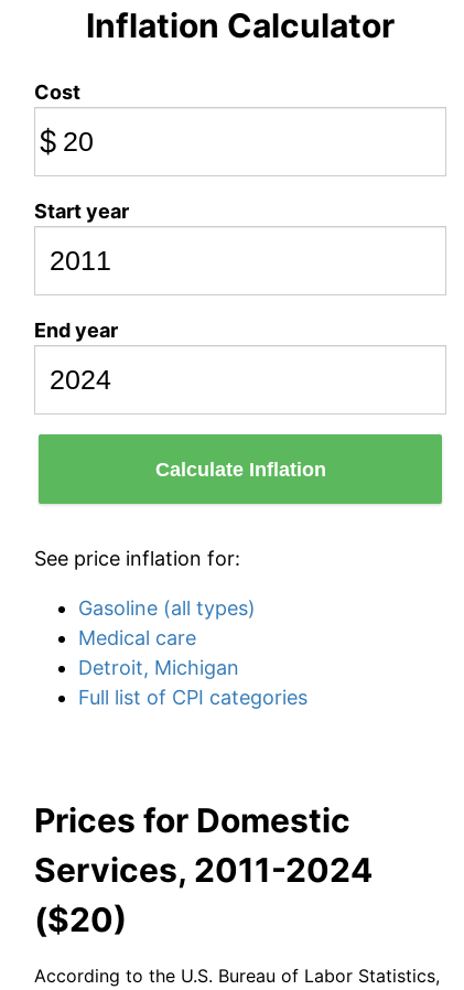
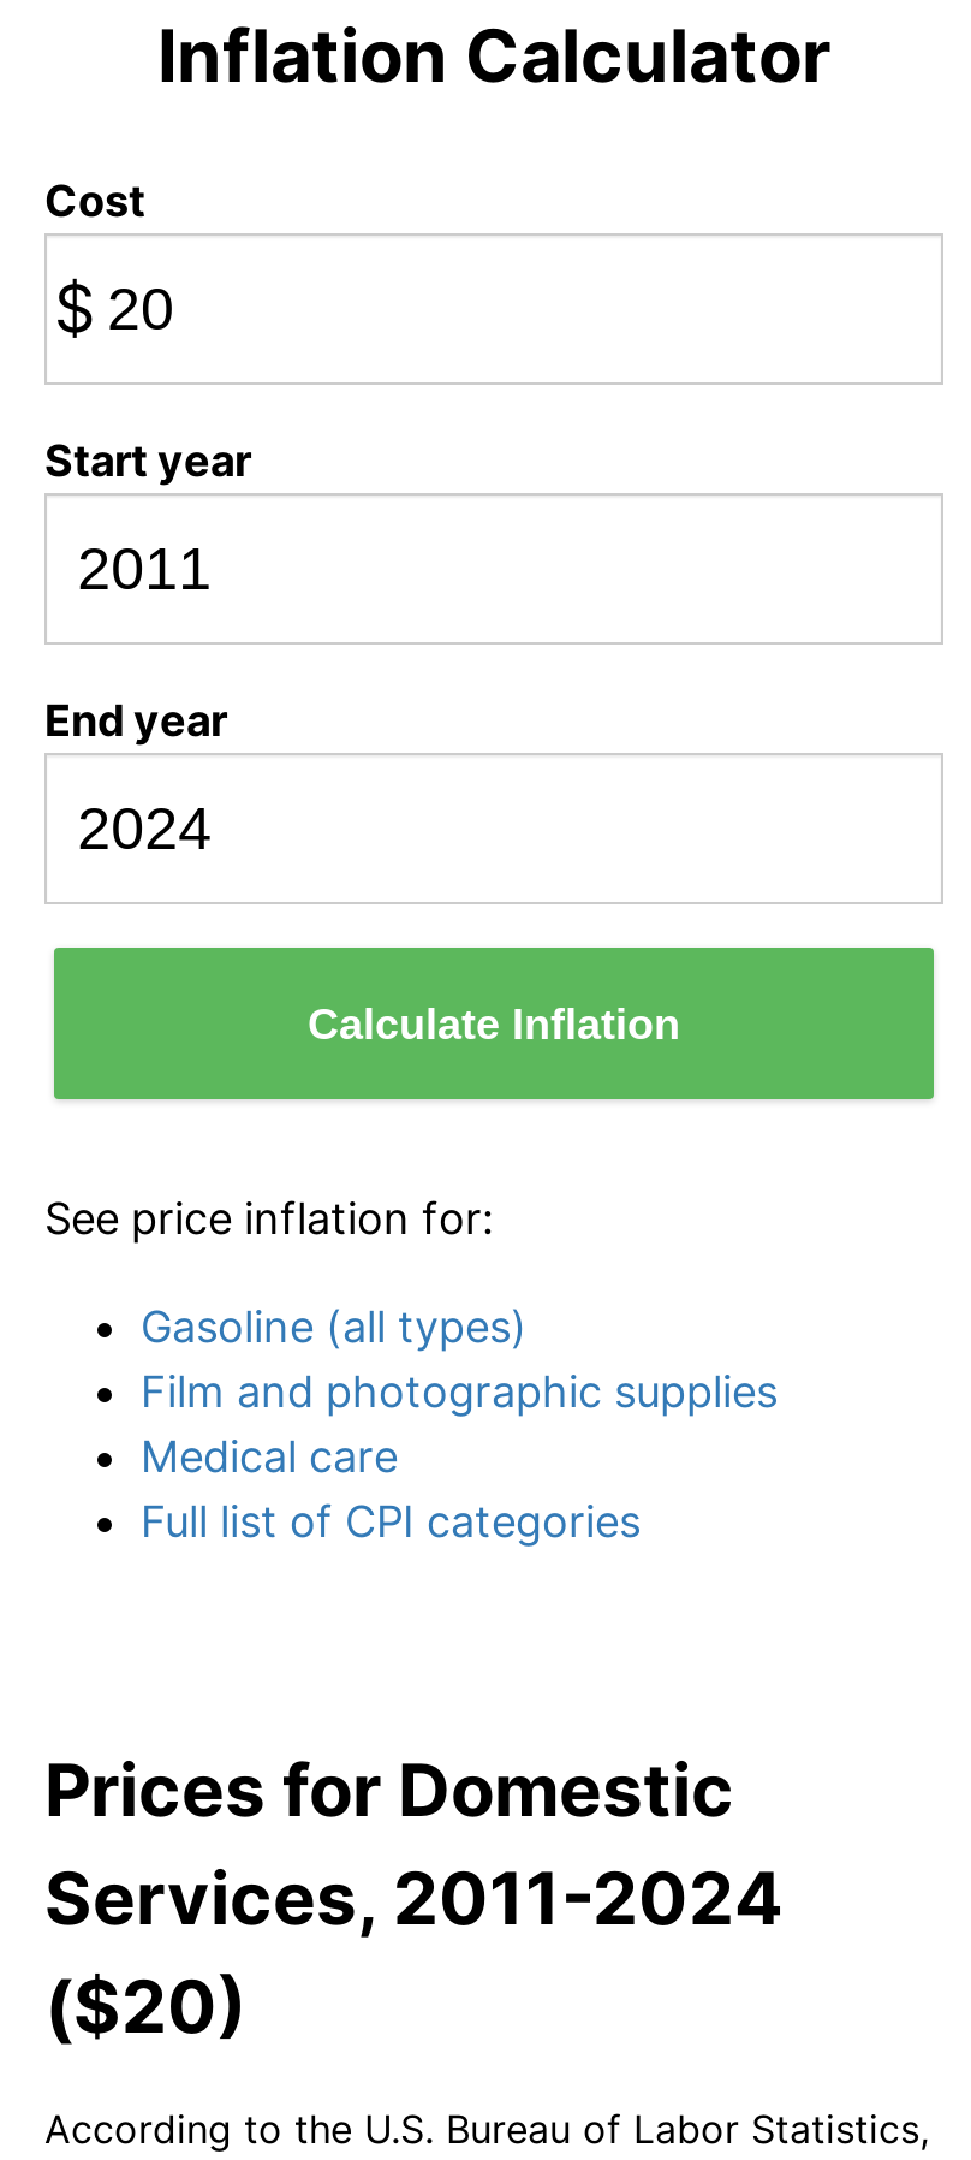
+ Film and photographic supplies

moved down: Medical care

- Detroit, Michigan
